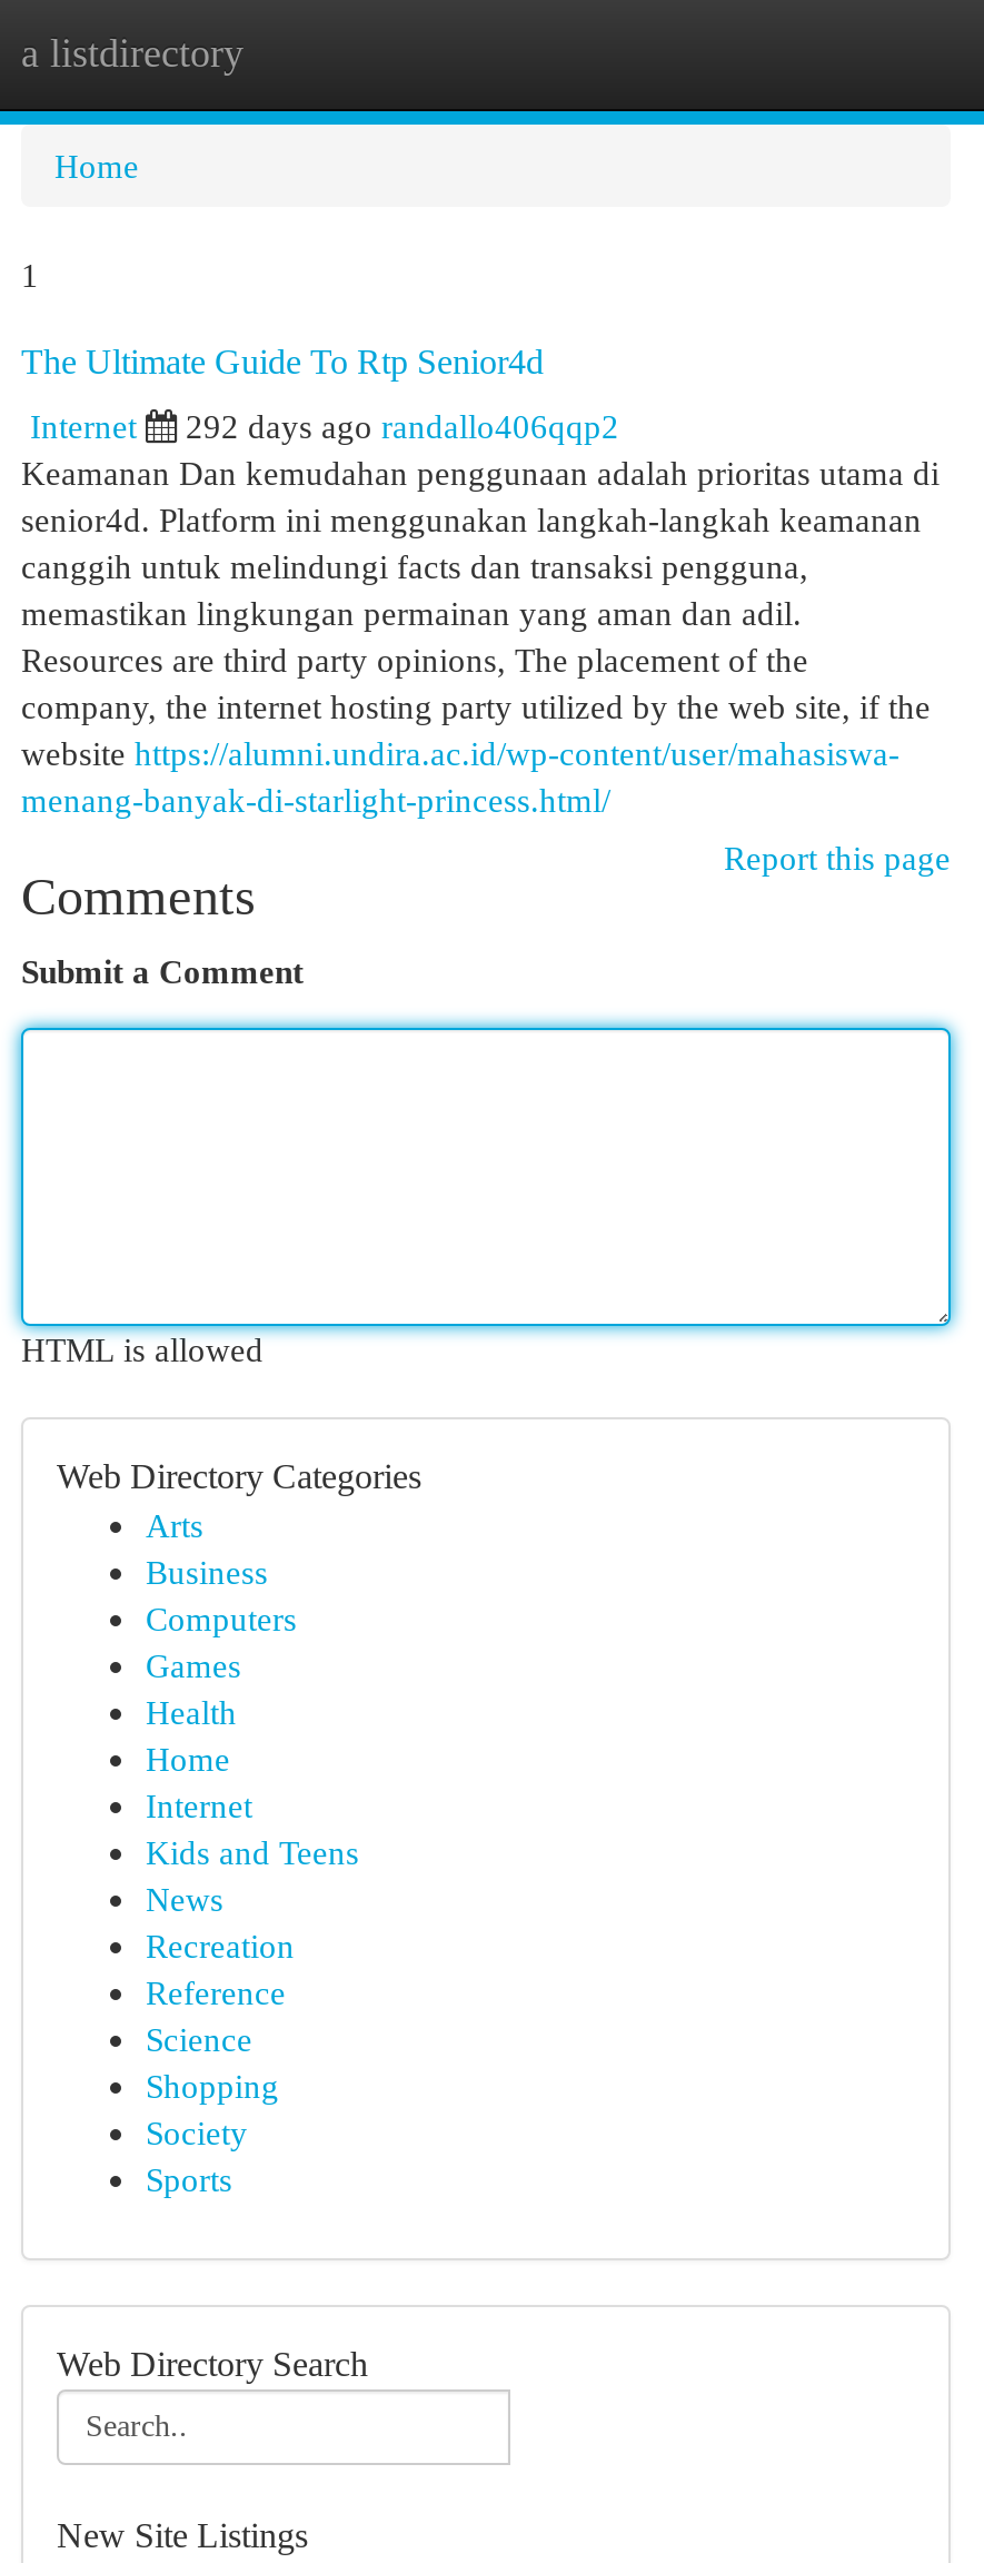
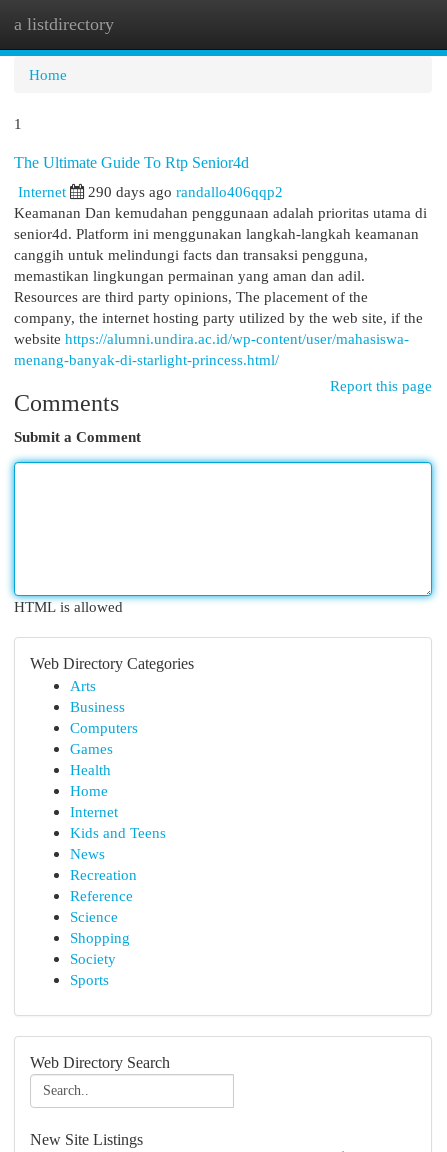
- 292 days ago randallo406qqp2
+ 290 days ago randallo406qqp2
